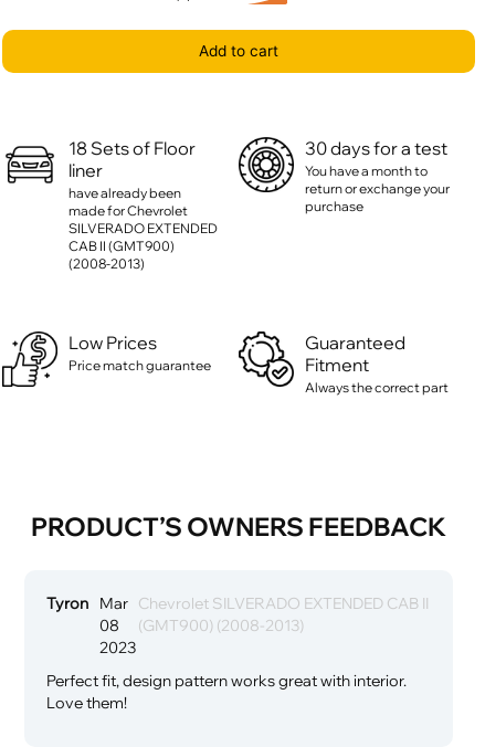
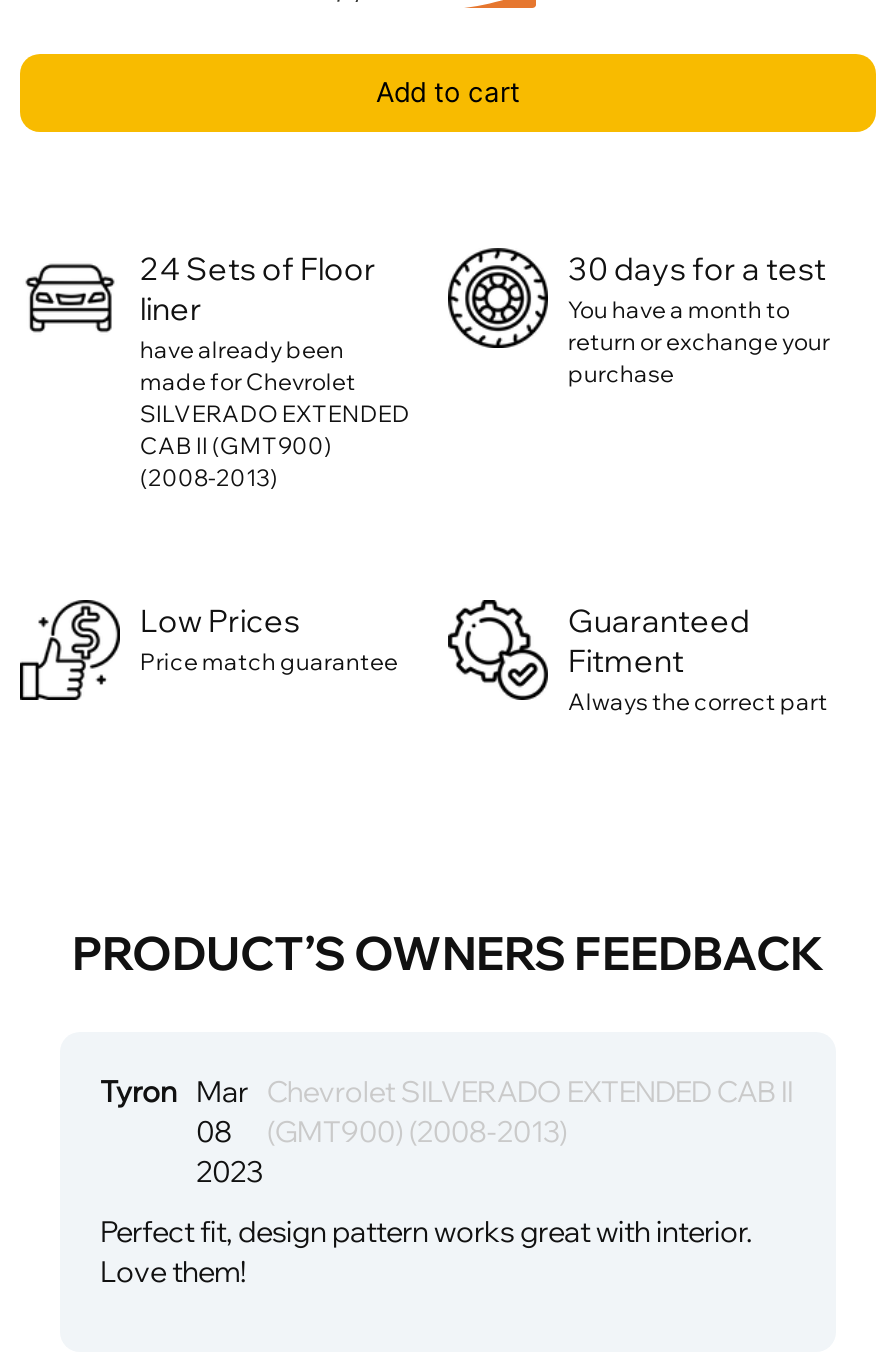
- 18 Sets of Floor
+ 24 Sets of Floor
